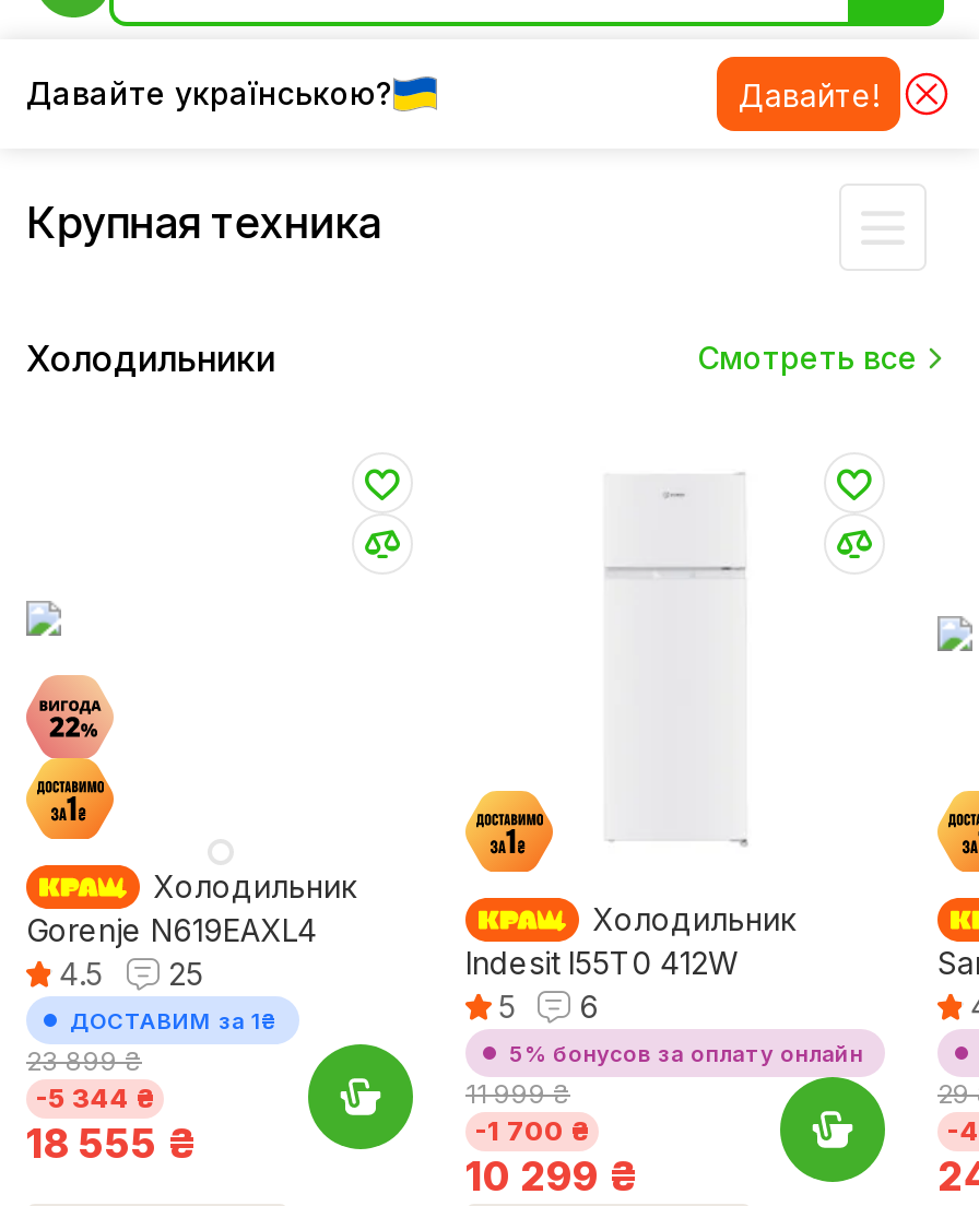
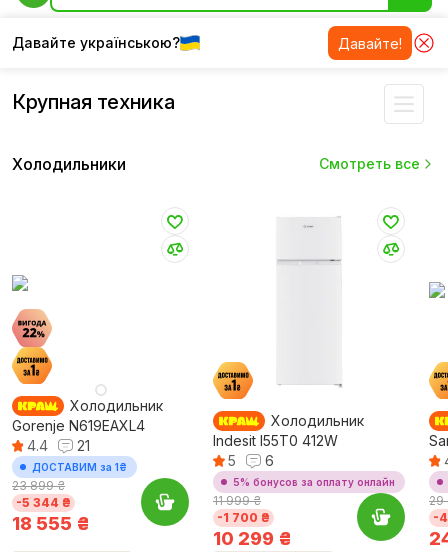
- 4.5
+ 4.4

- 25
+ 21
